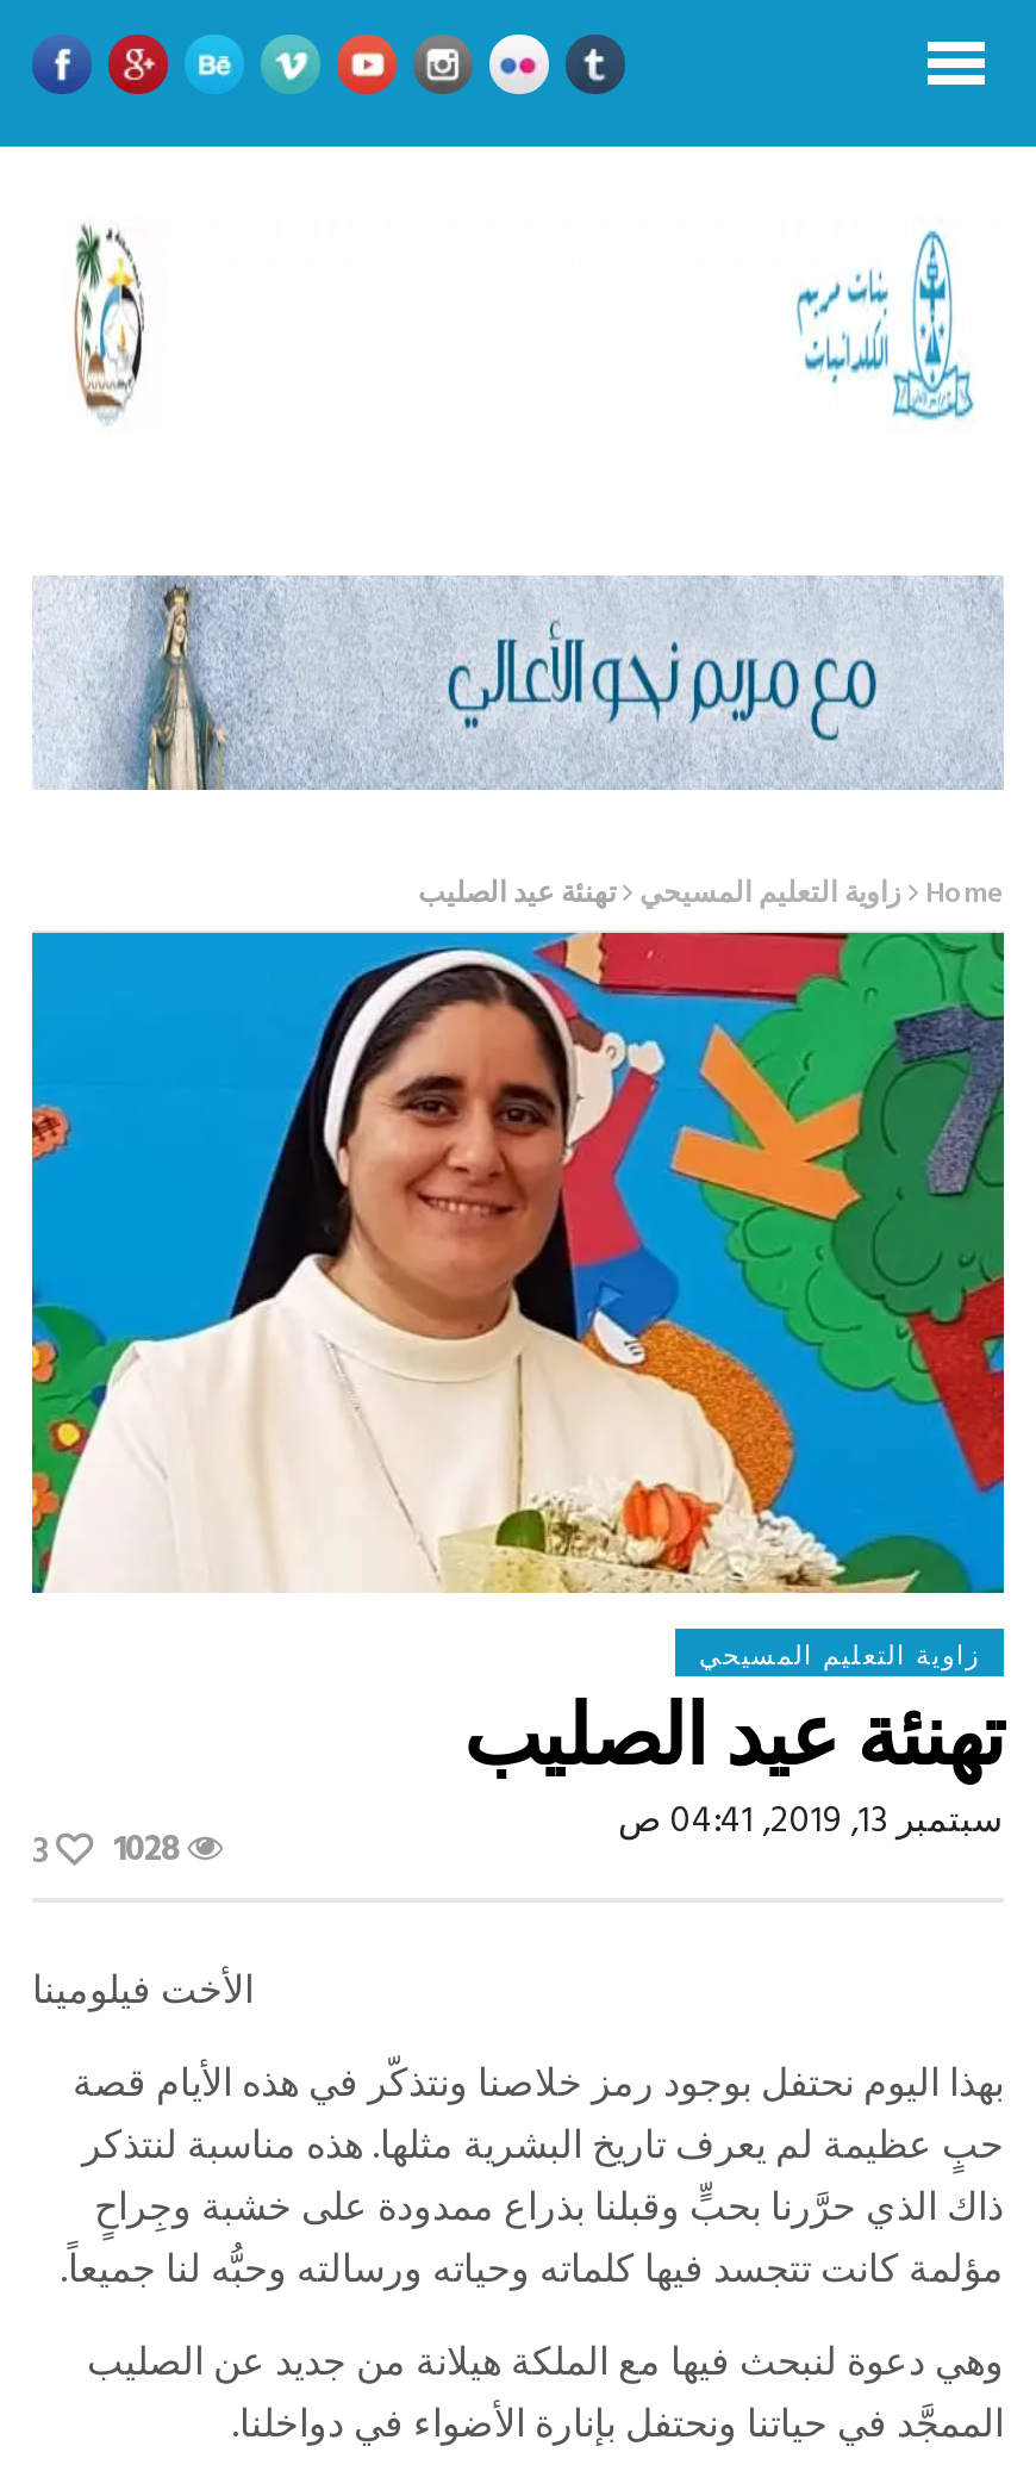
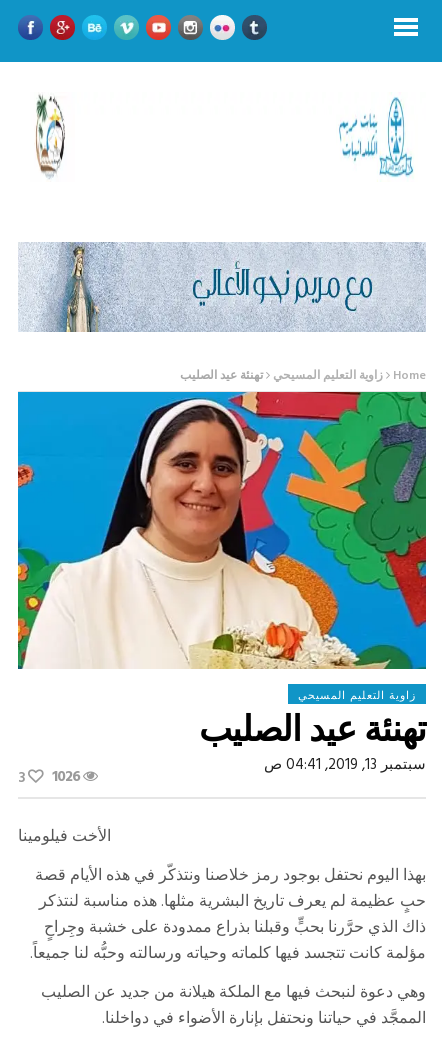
- 3 1028
+ 3 1026
